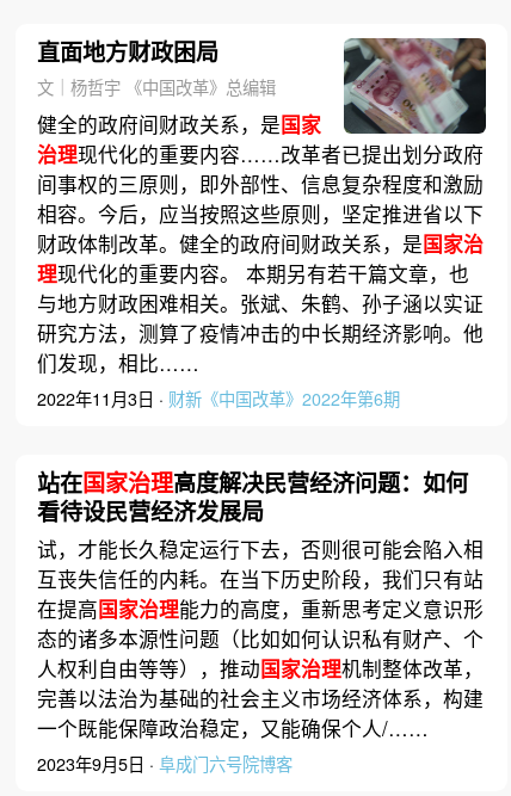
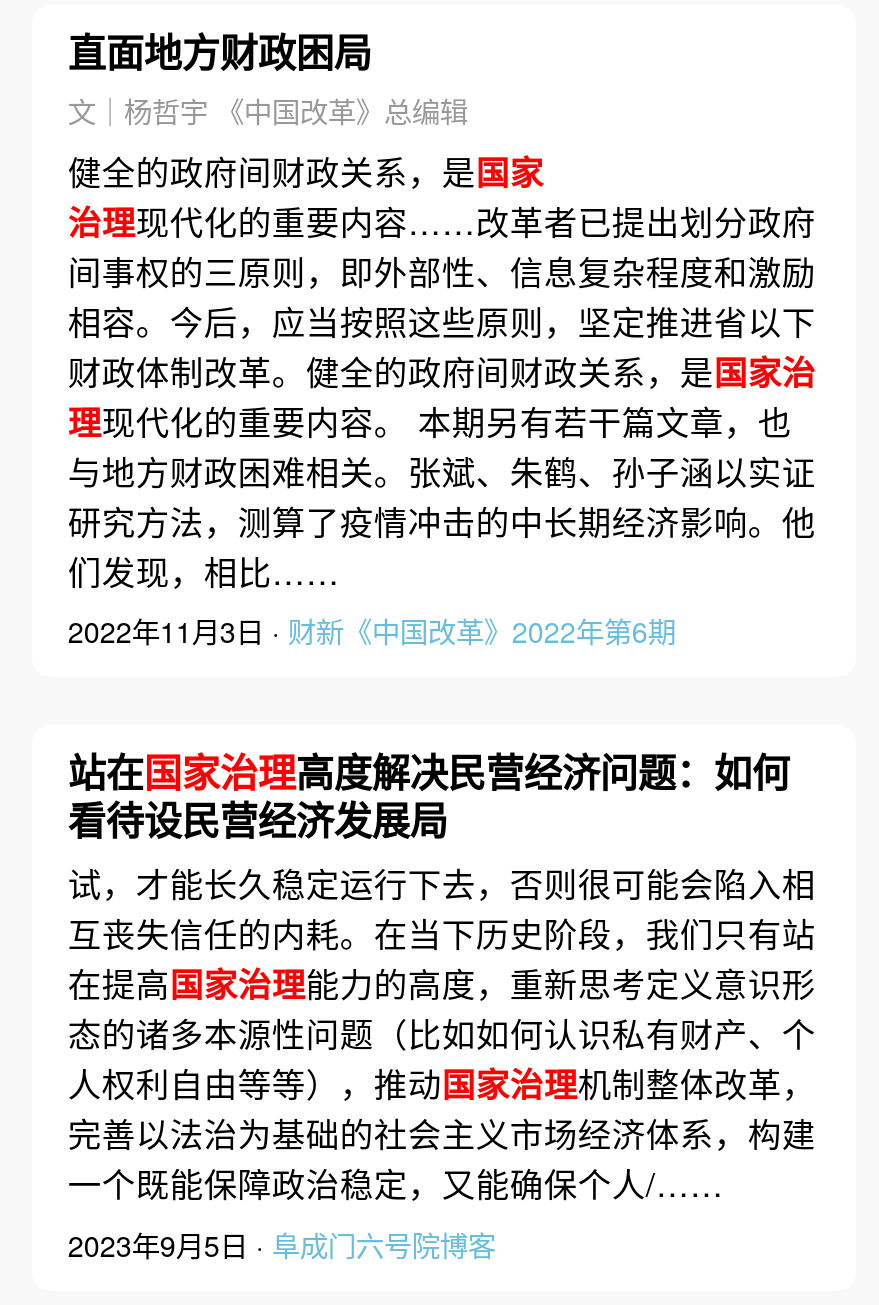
- [image]
